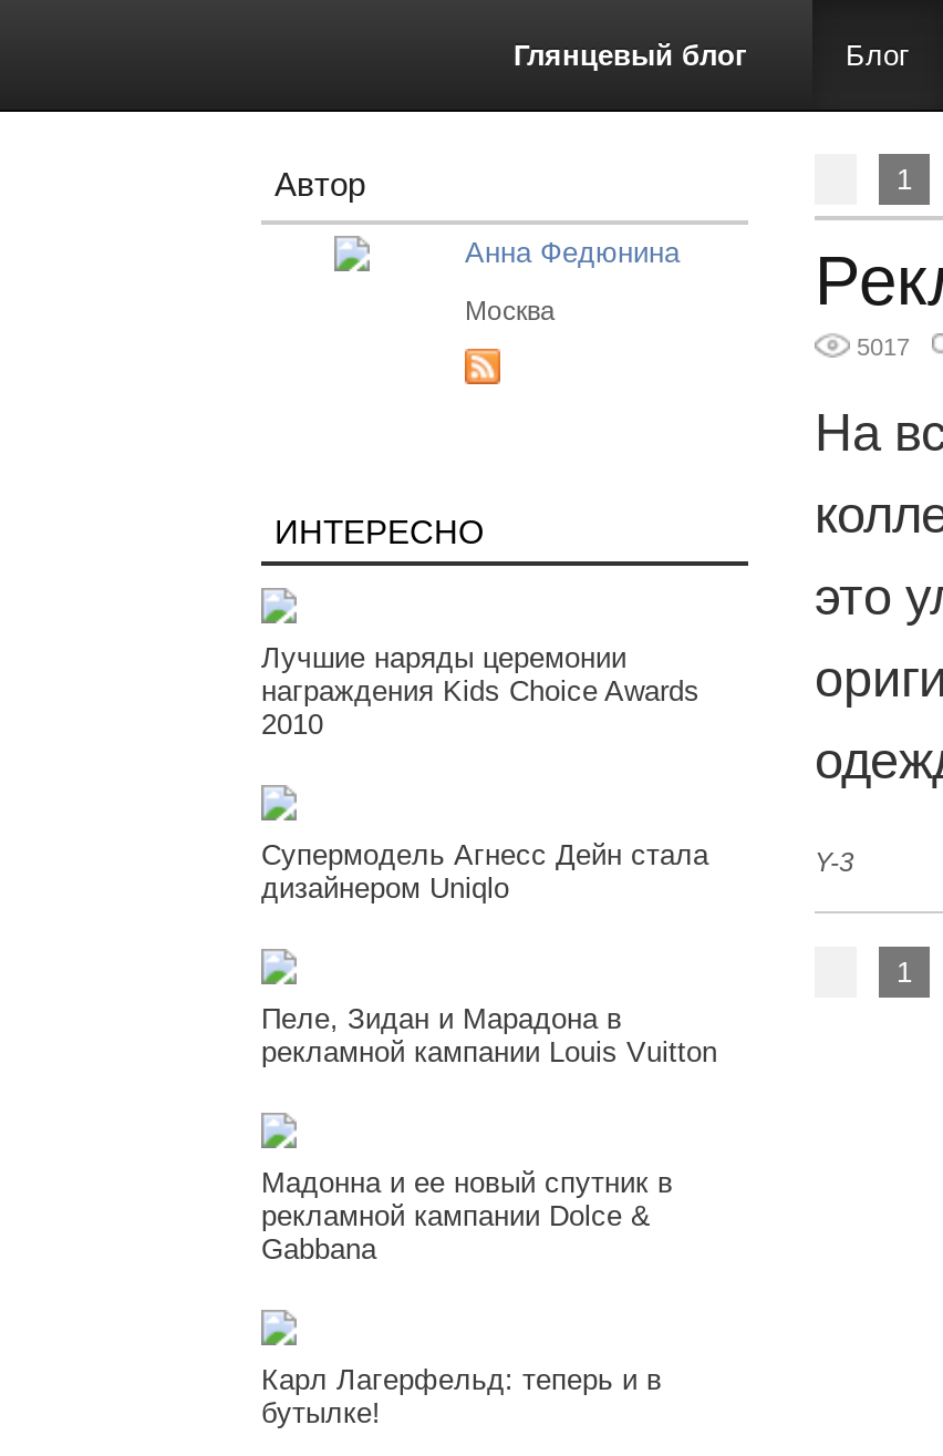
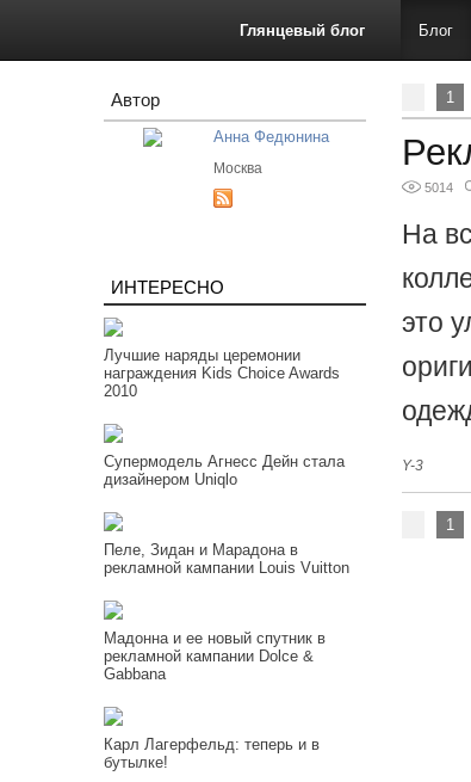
- 5017
+ 5014
